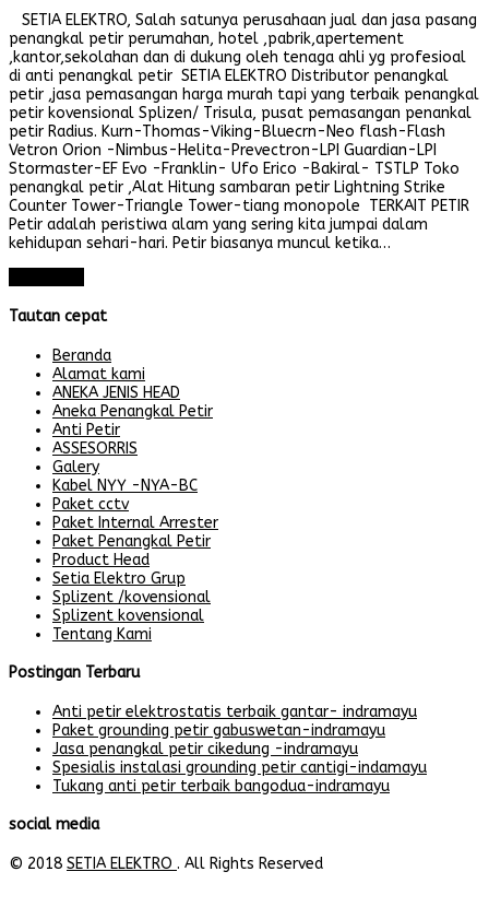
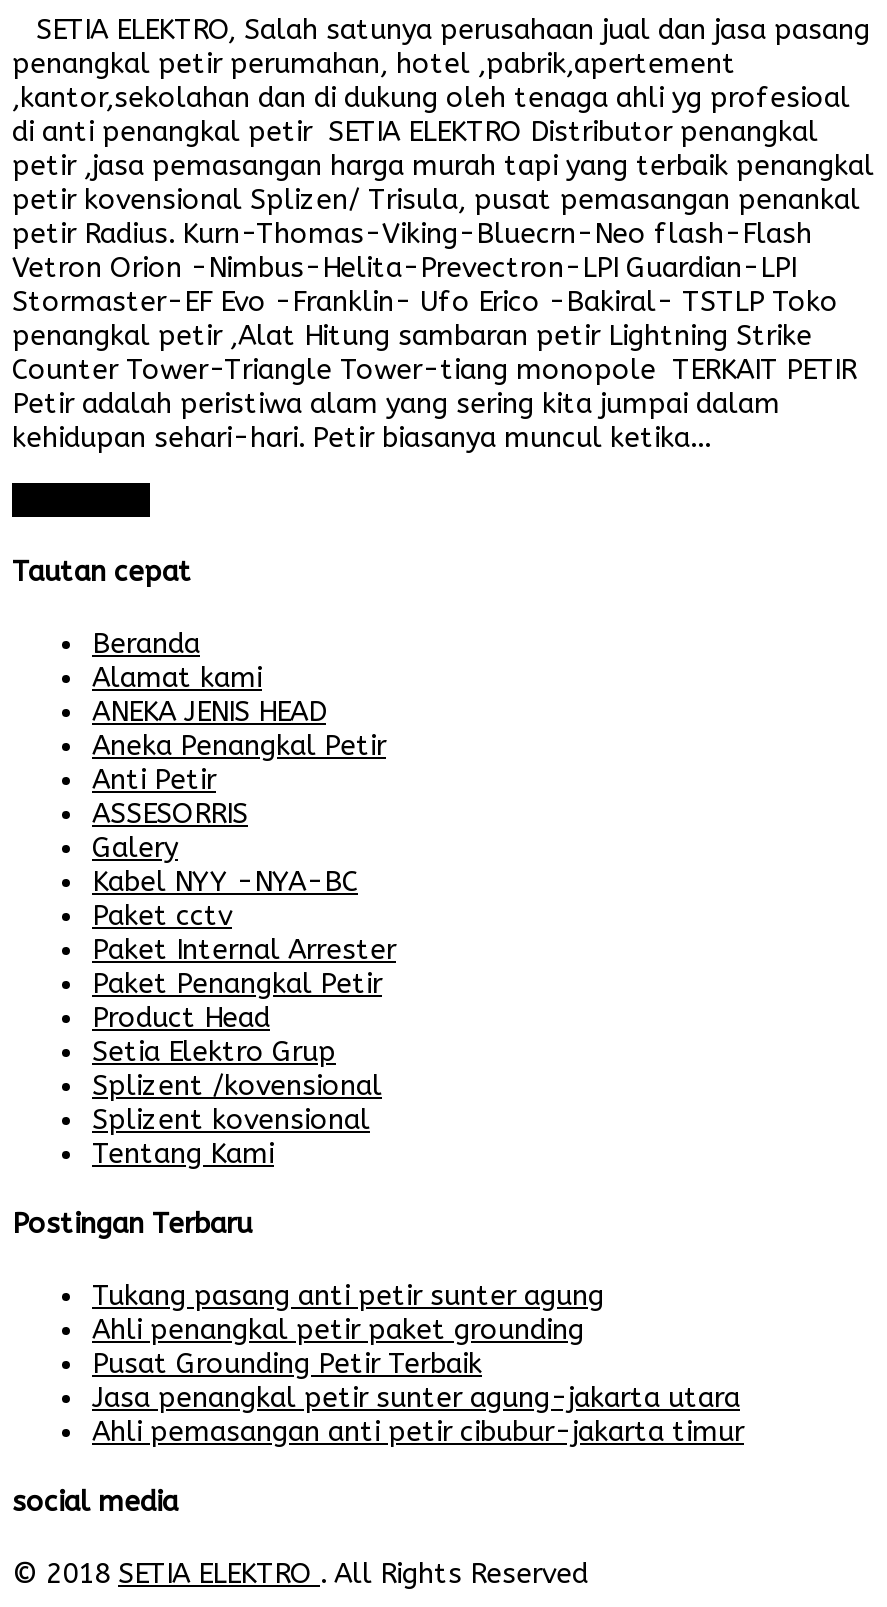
- Anti petir elektrostatis terbaik gantar- indramayu
- Paket grounding petir gabuswetan-indramayu
- Jasa penangkal petir cikedung -indramayu
- Spesialis instalasi grounding petir cantigi-indamayu
- Tukang anti petir terbaik bangodua-indramayu
+ Tukang pasang anti petir sunter agung
+ Ahli penangkal petir paket grounding
+ Pusat Grounding Petir Terbaik
+ Jasa penangkal petir sunter agung-jakarta utara
+ Ahli pemasangan anti petir cibubur-jakarta timur
